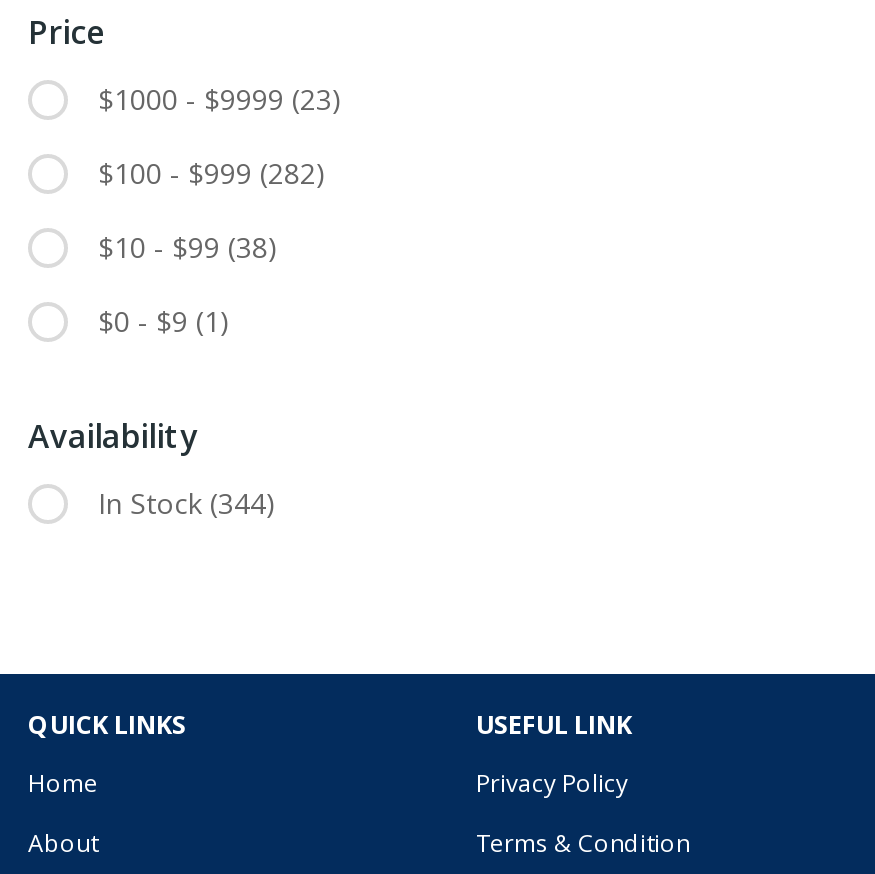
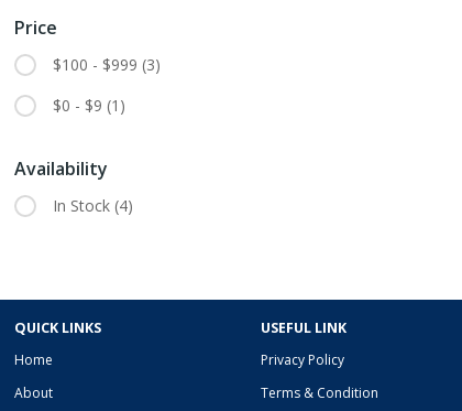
- $1000 - $9999 (23)
- $100 - $999 (282)
- $10 - $99 (38)
+ $100 - $999 (3)

- In Stock (344)
+ In Stock (4)
